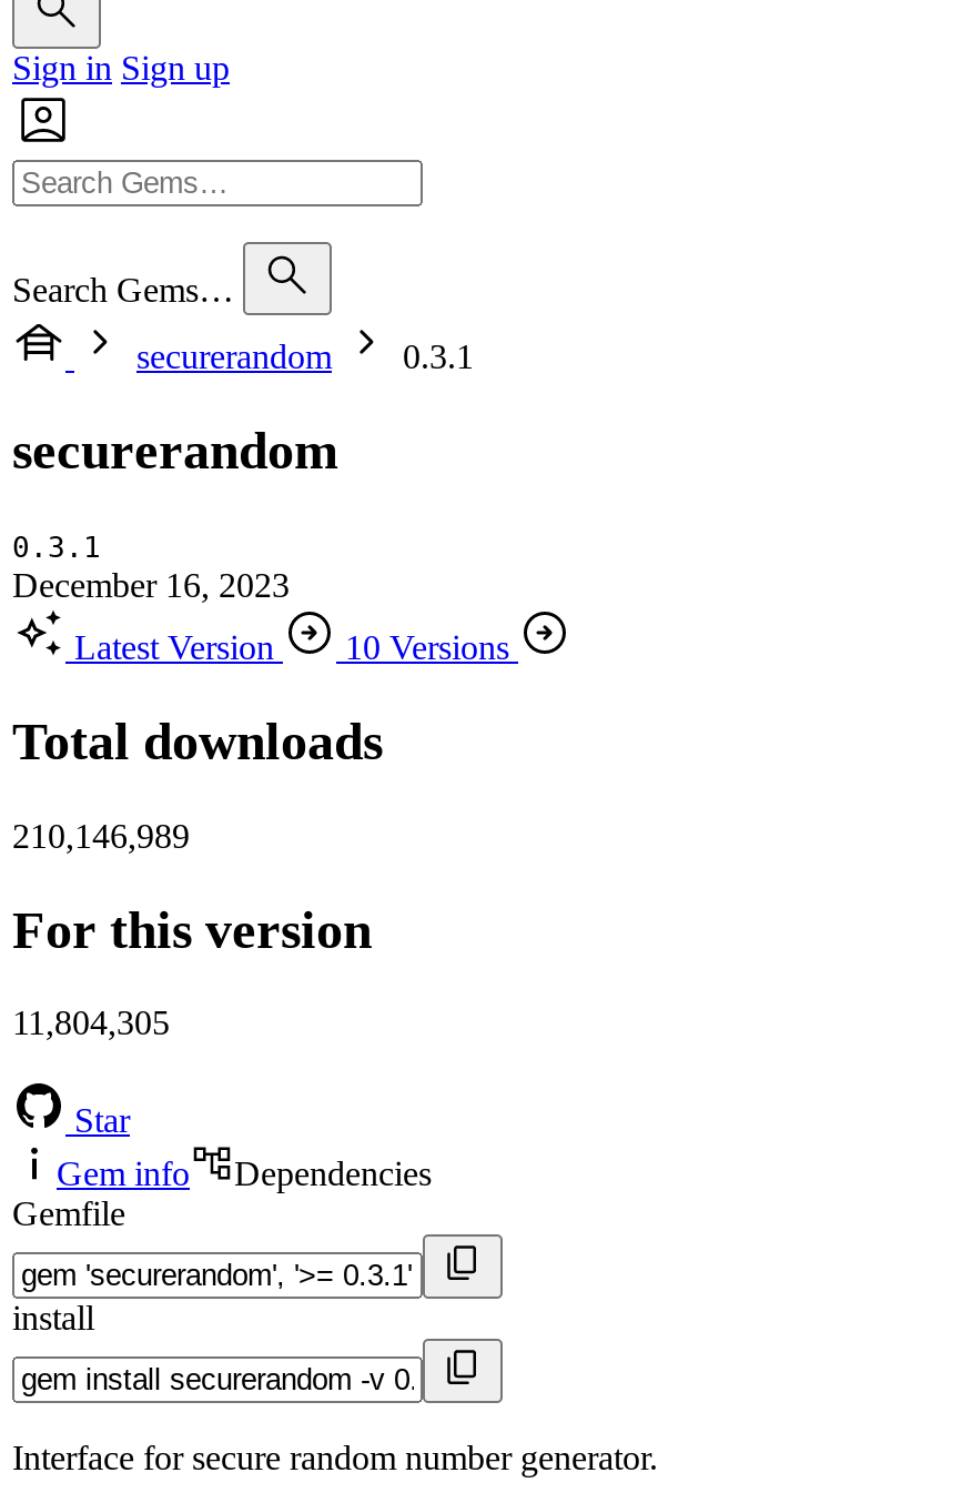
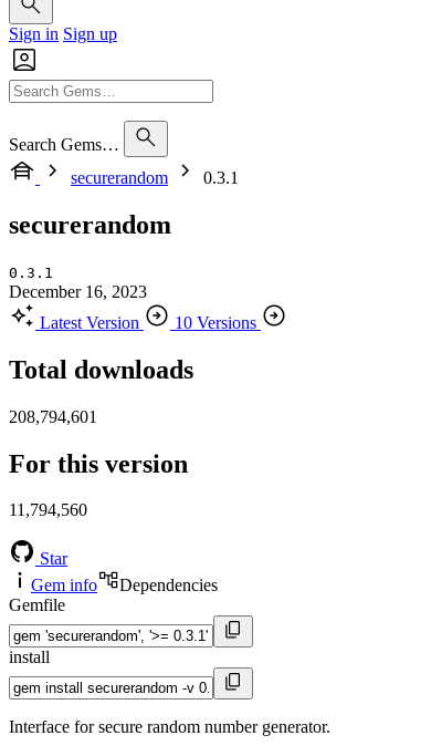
- 210,146,989
+ 208,794,601

- 11,804,305
+ 11,794,560
